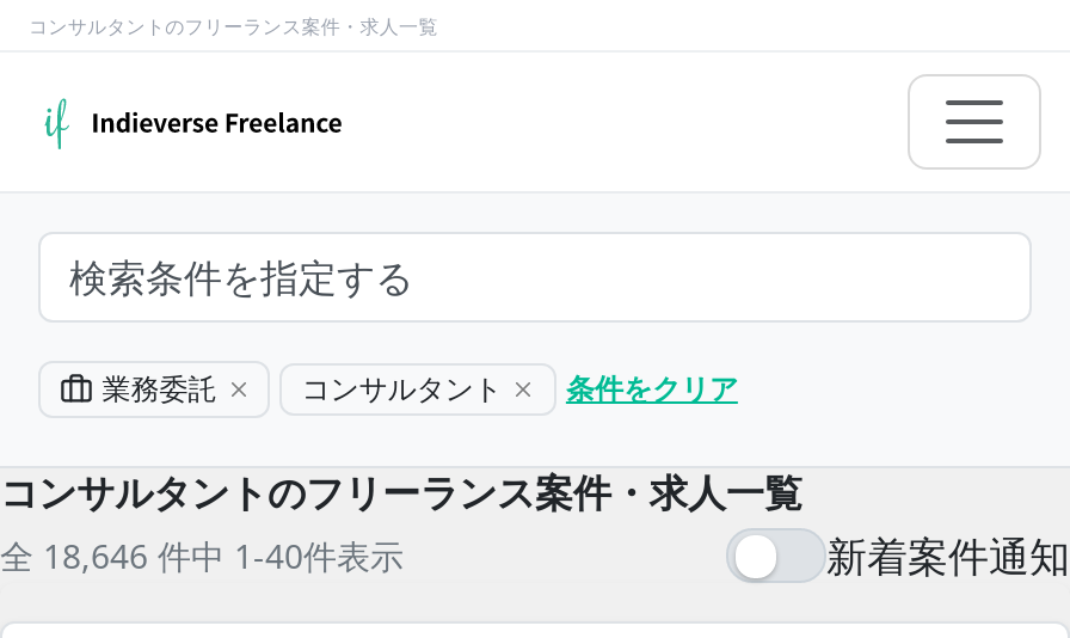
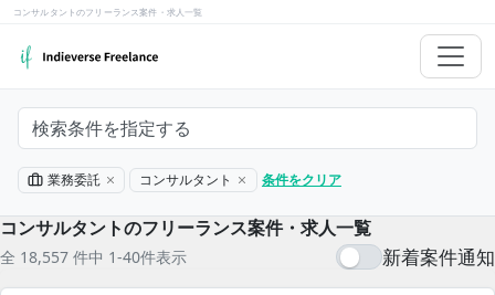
- 全 18,646 件中 1-40件表示
+ 全 18,557 件中 1-40件表示
